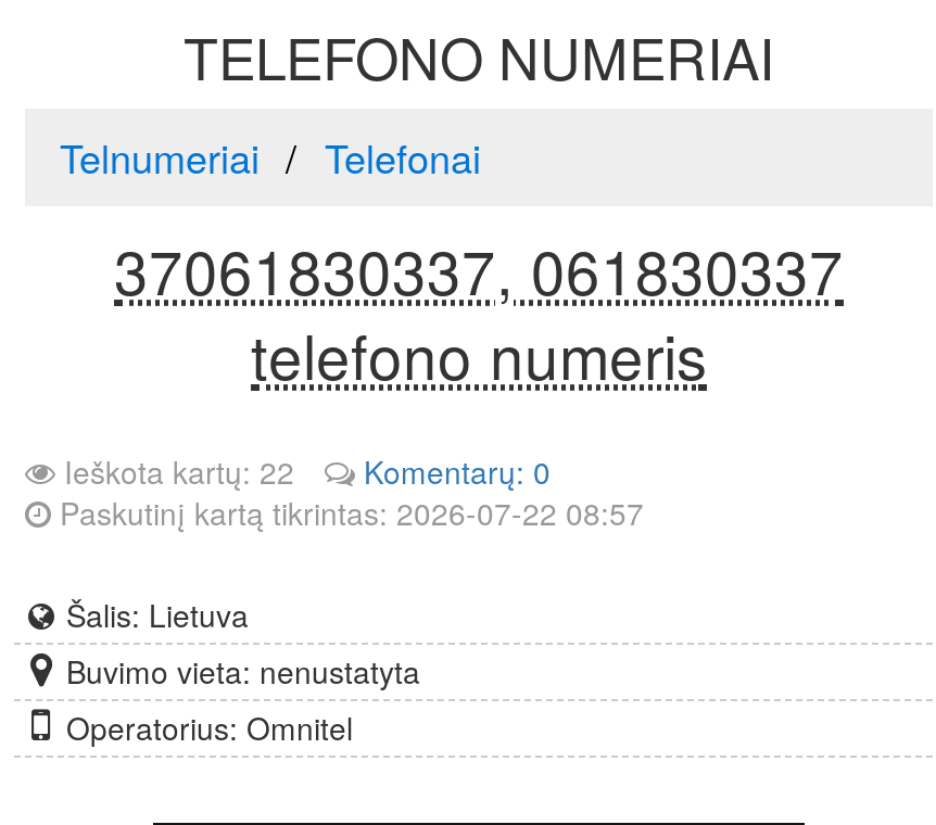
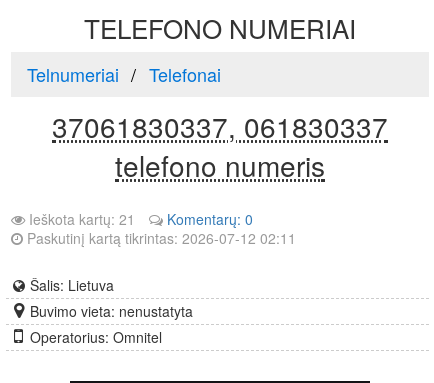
- Ieškota kartų: 22
+ Ieškota kartų: 21

- Paskutinį kartą tikrintas: 2026-07-22 08:57
+ Paskutinį kartą tikrintas: 2026-07-12 02:11
